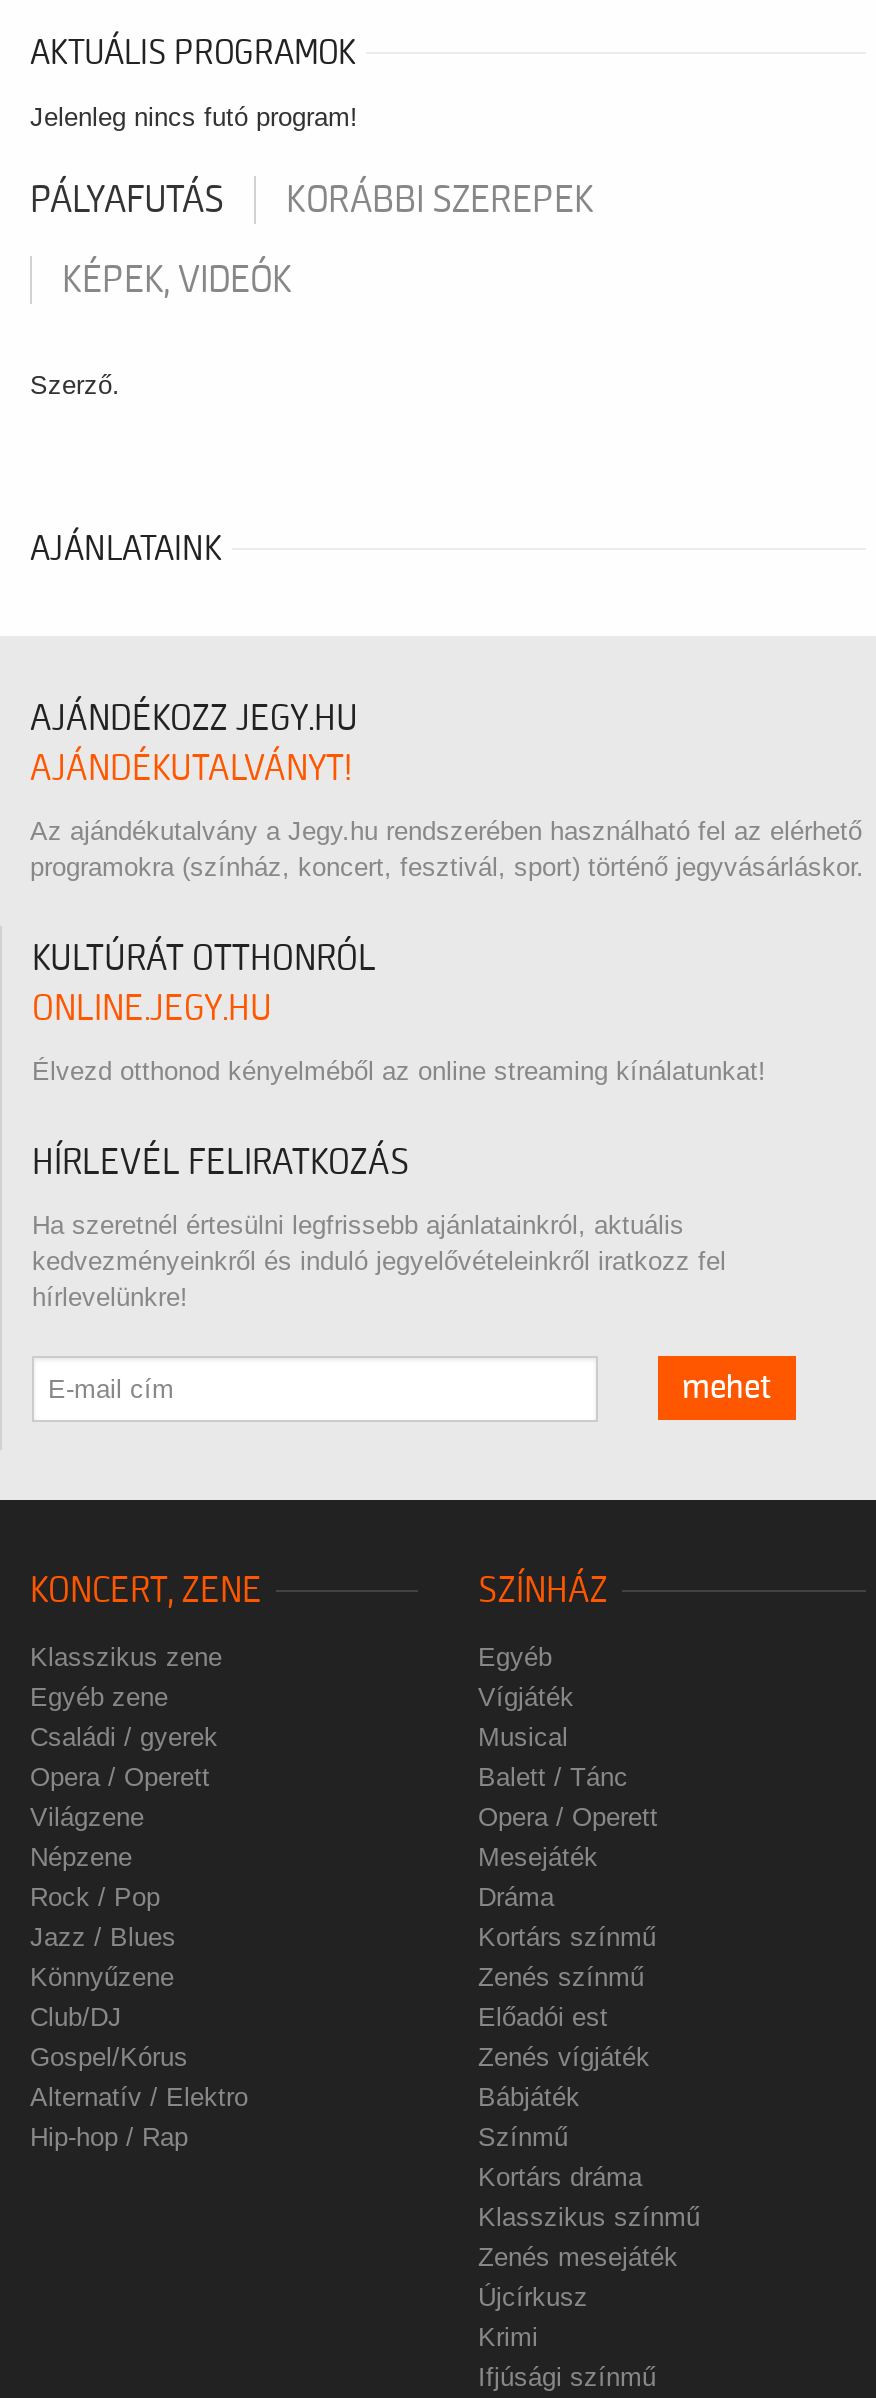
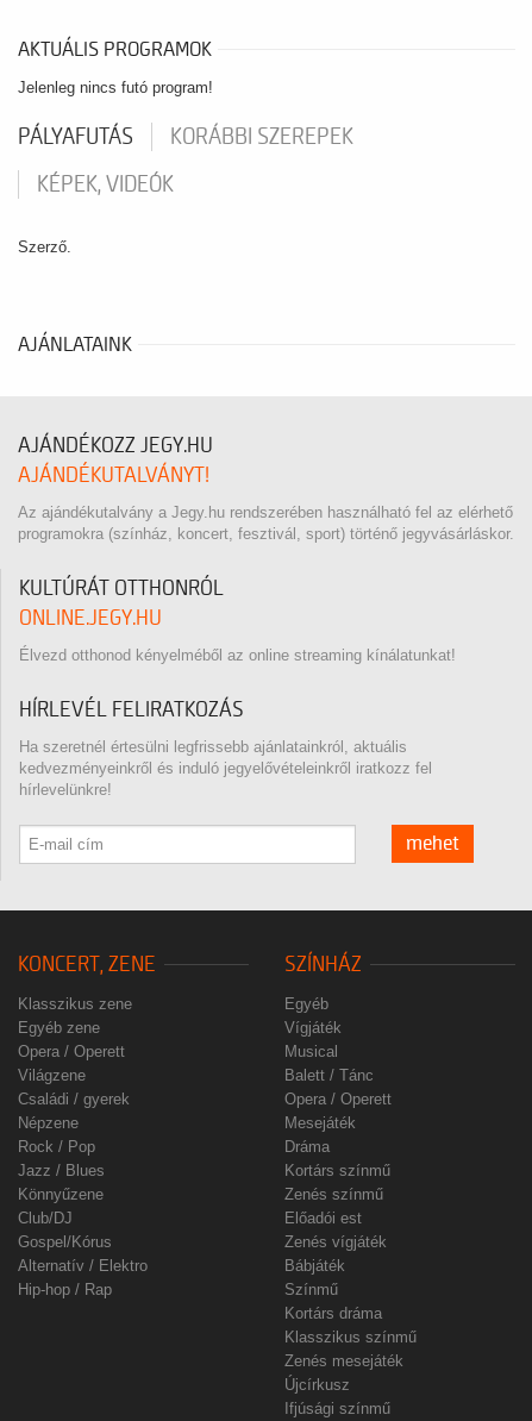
moved down: Családi / gyerek

- Krimi
